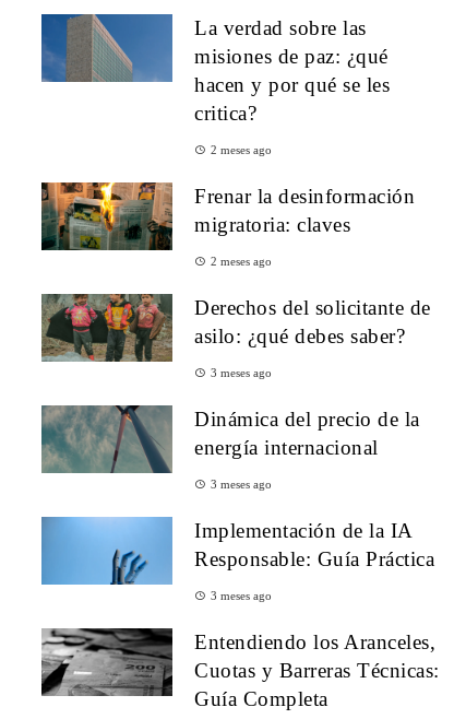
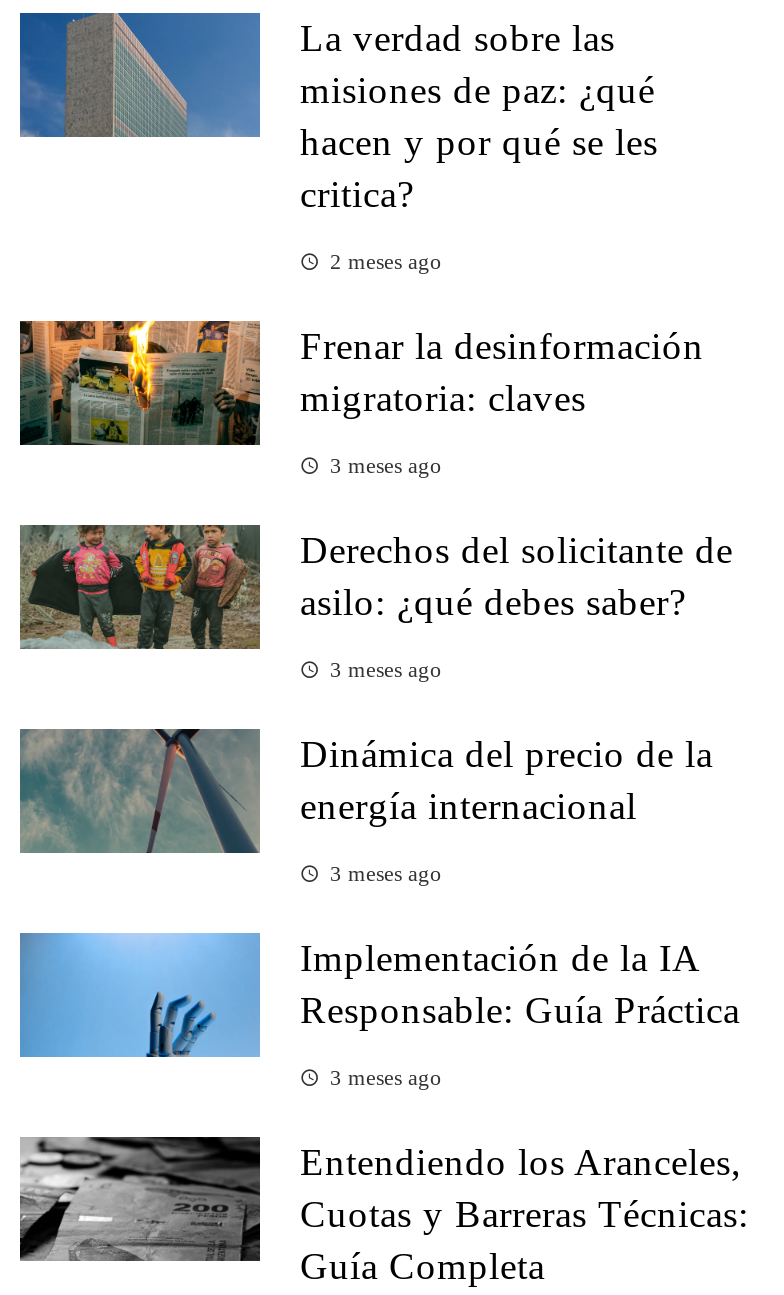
- 2 meses ago
+ 3 meses ago
